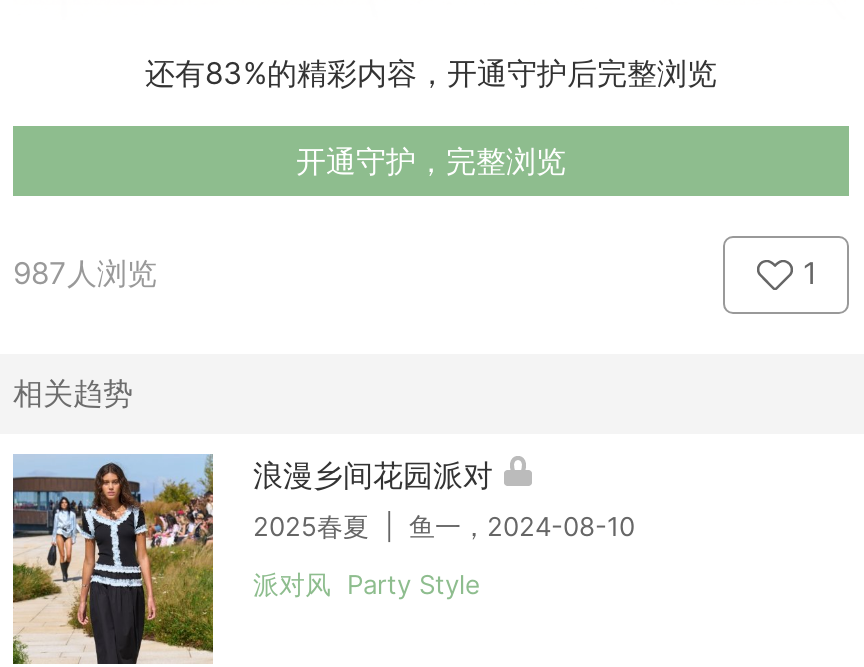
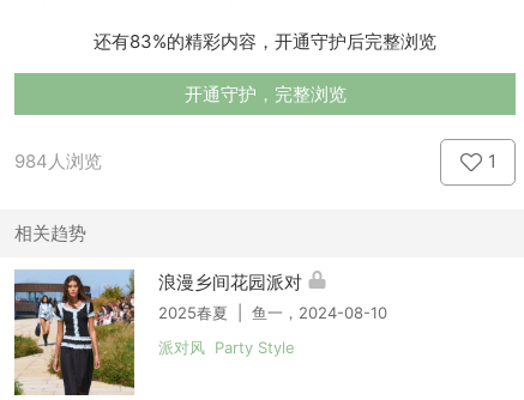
- 987人浏览
+ 984人浏览
